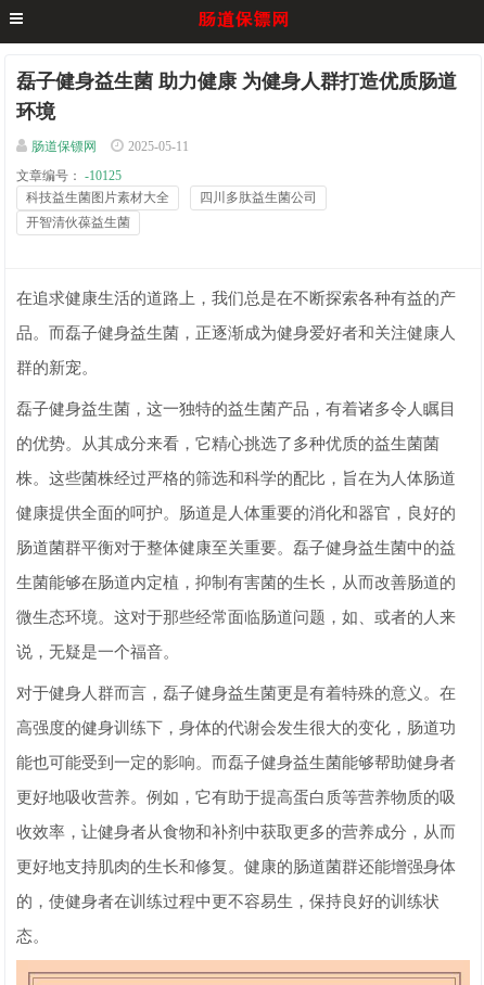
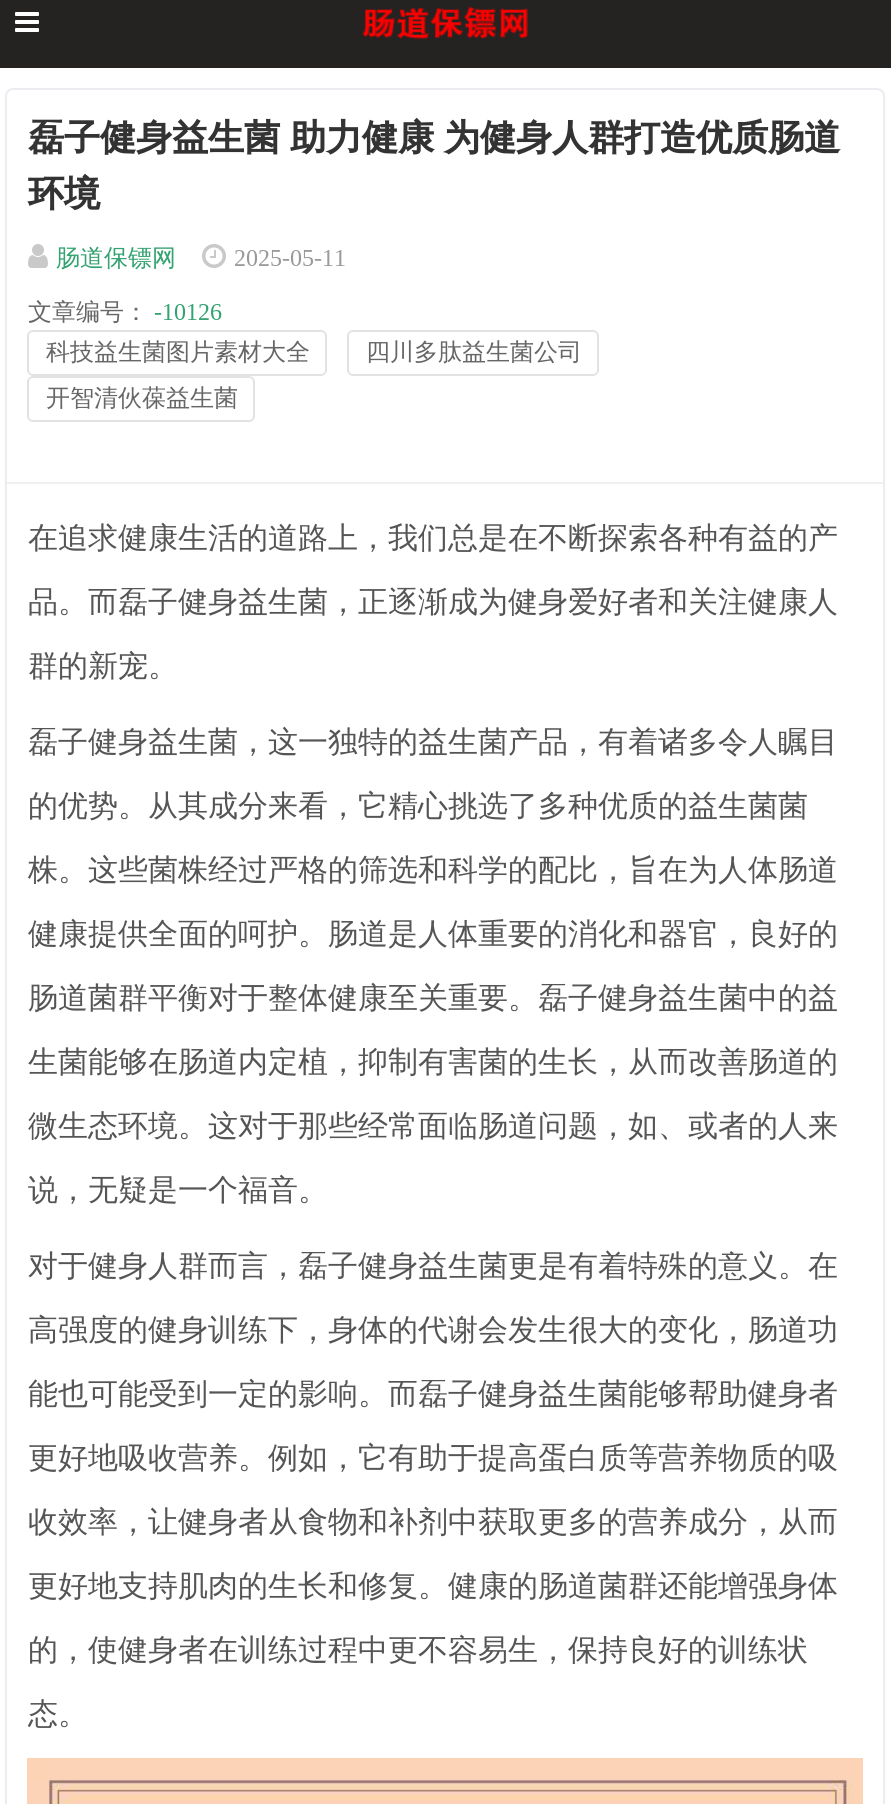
- 文章编号： -10125
+ 文章编号： -10126
